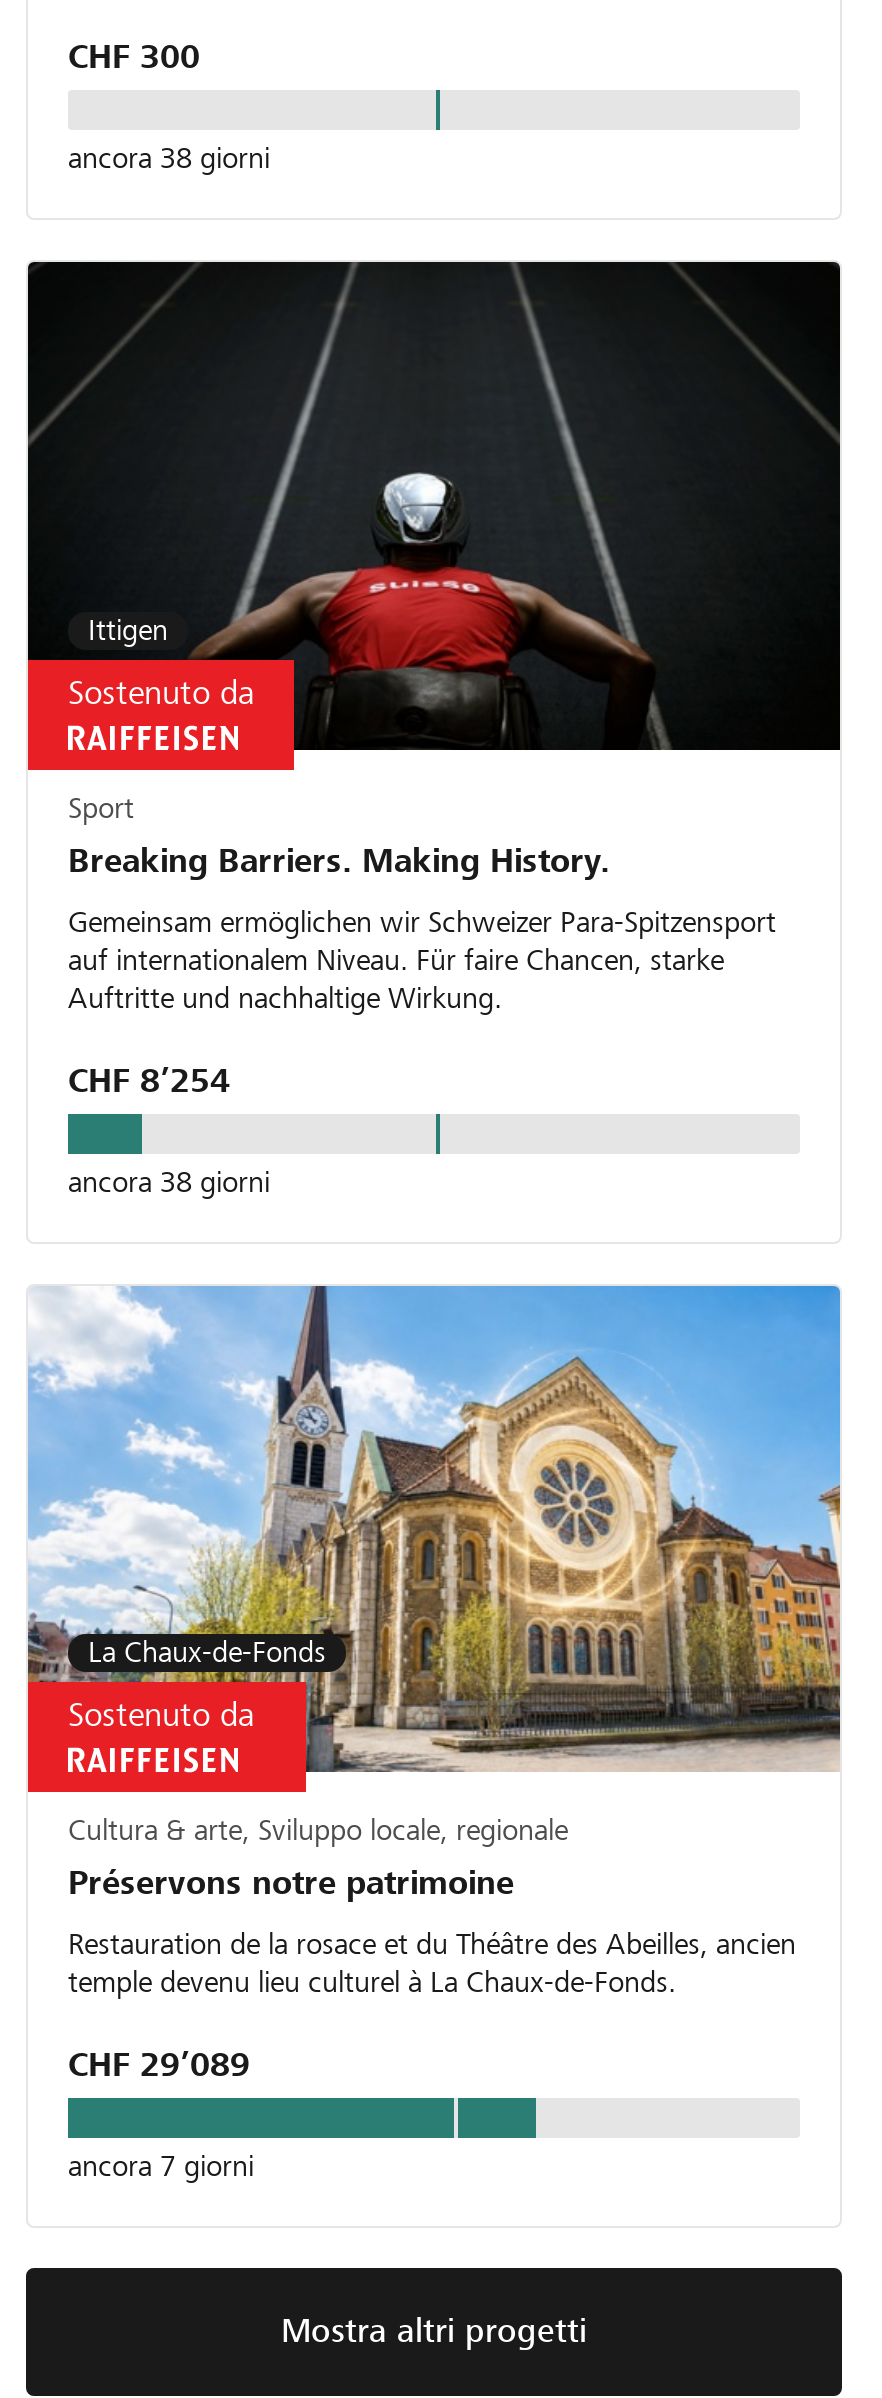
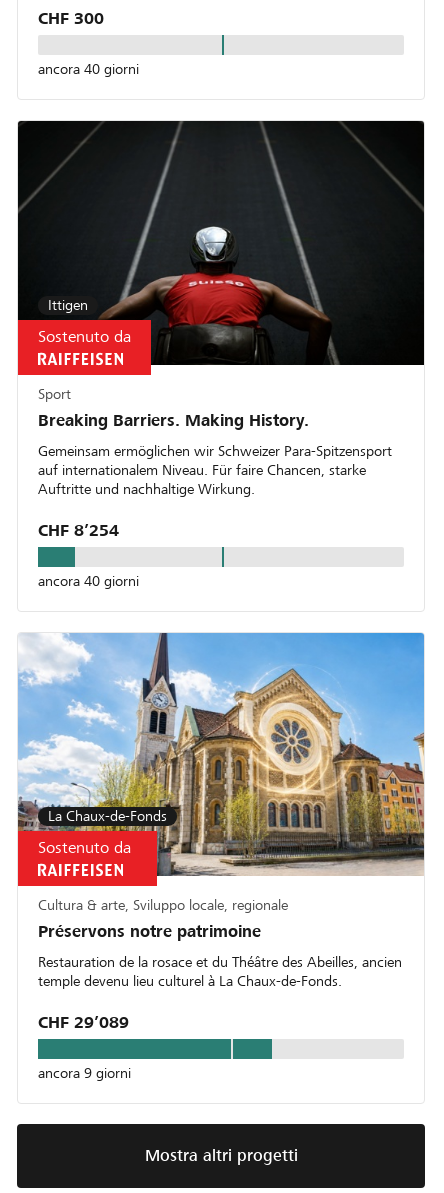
- ancora 38 giorni
+ ancora 40 giorni

- ancora 38 giorni
+ ancora 40 giorni

- ancora 7 giorni
+ ancora 9 giorni
